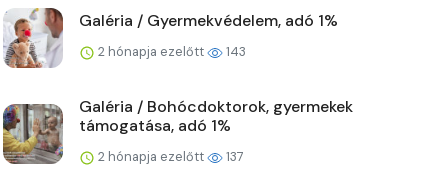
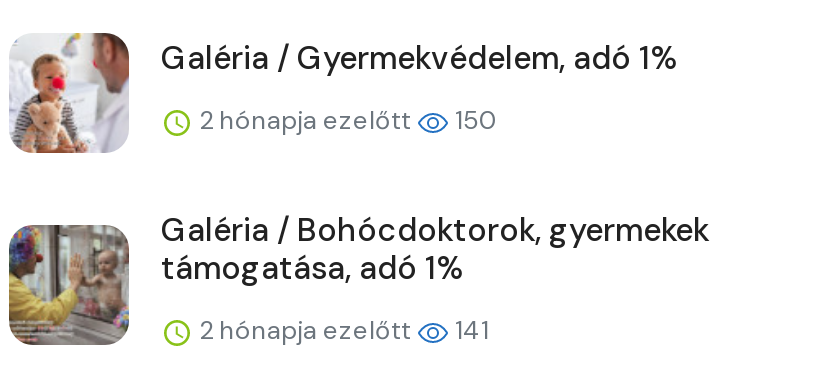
- 2 hónapja ezelőtt 143
+ 2 hónapja ezelőtt 150

- 2 hónapja ezelőtt 137
+ 2 hónapja ezelőtt 141
